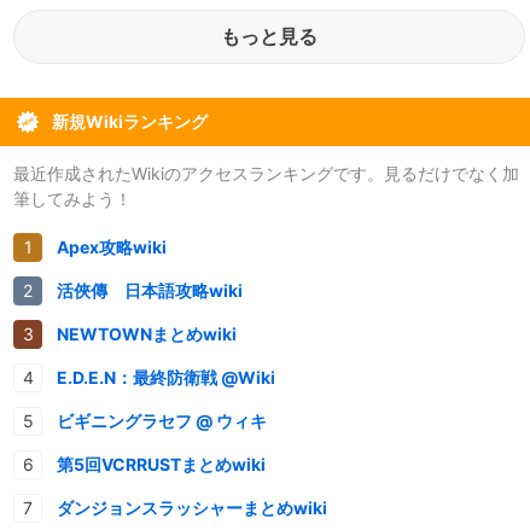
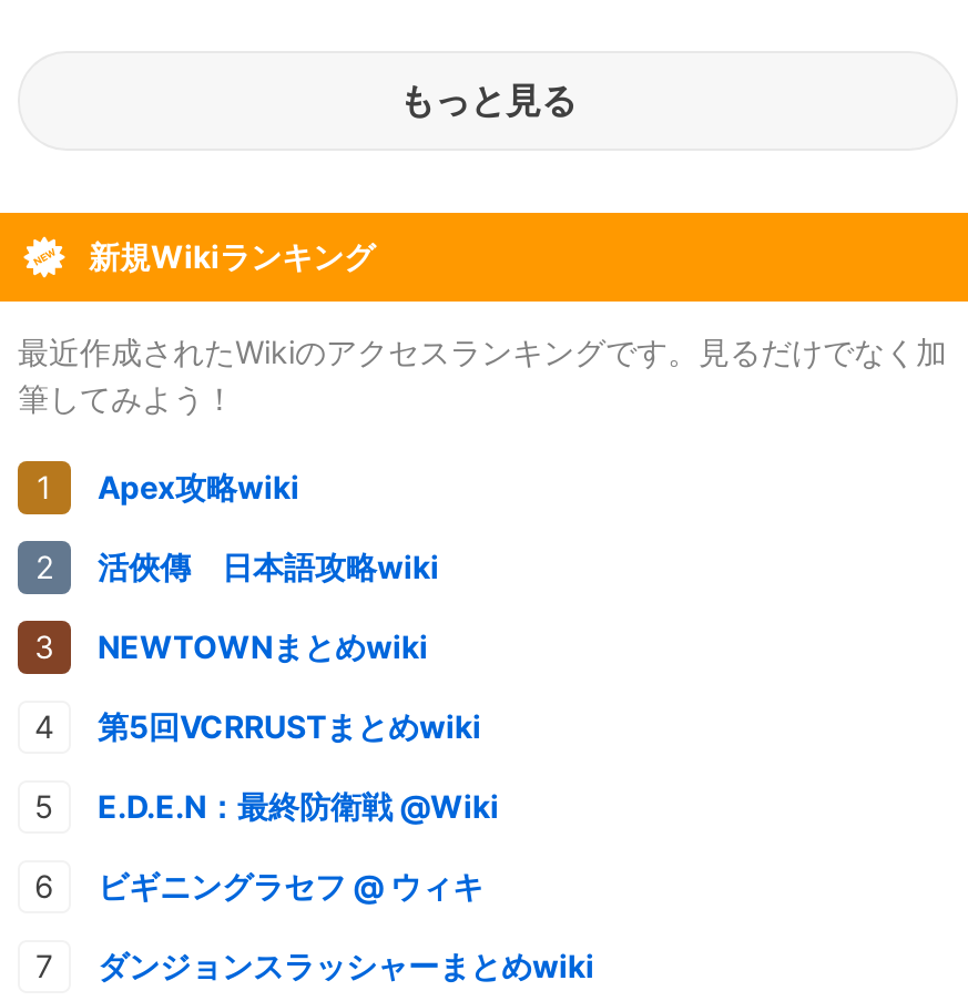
moved down: E.D.E.N：最終防衛戦 @Wiki | ビギニングラセフ @ ウィキ

moved up: 第5回VCRRUSTまとめwiki
